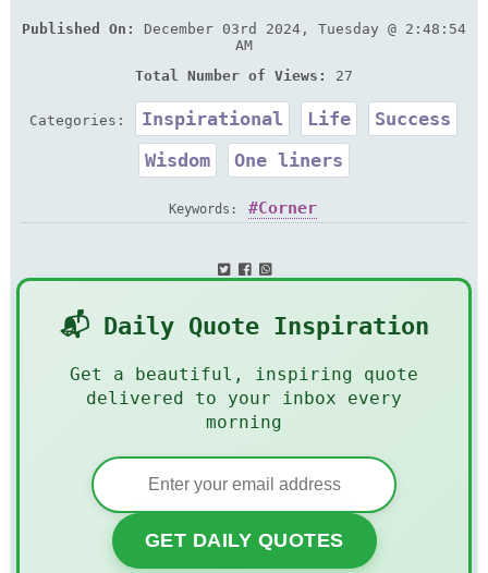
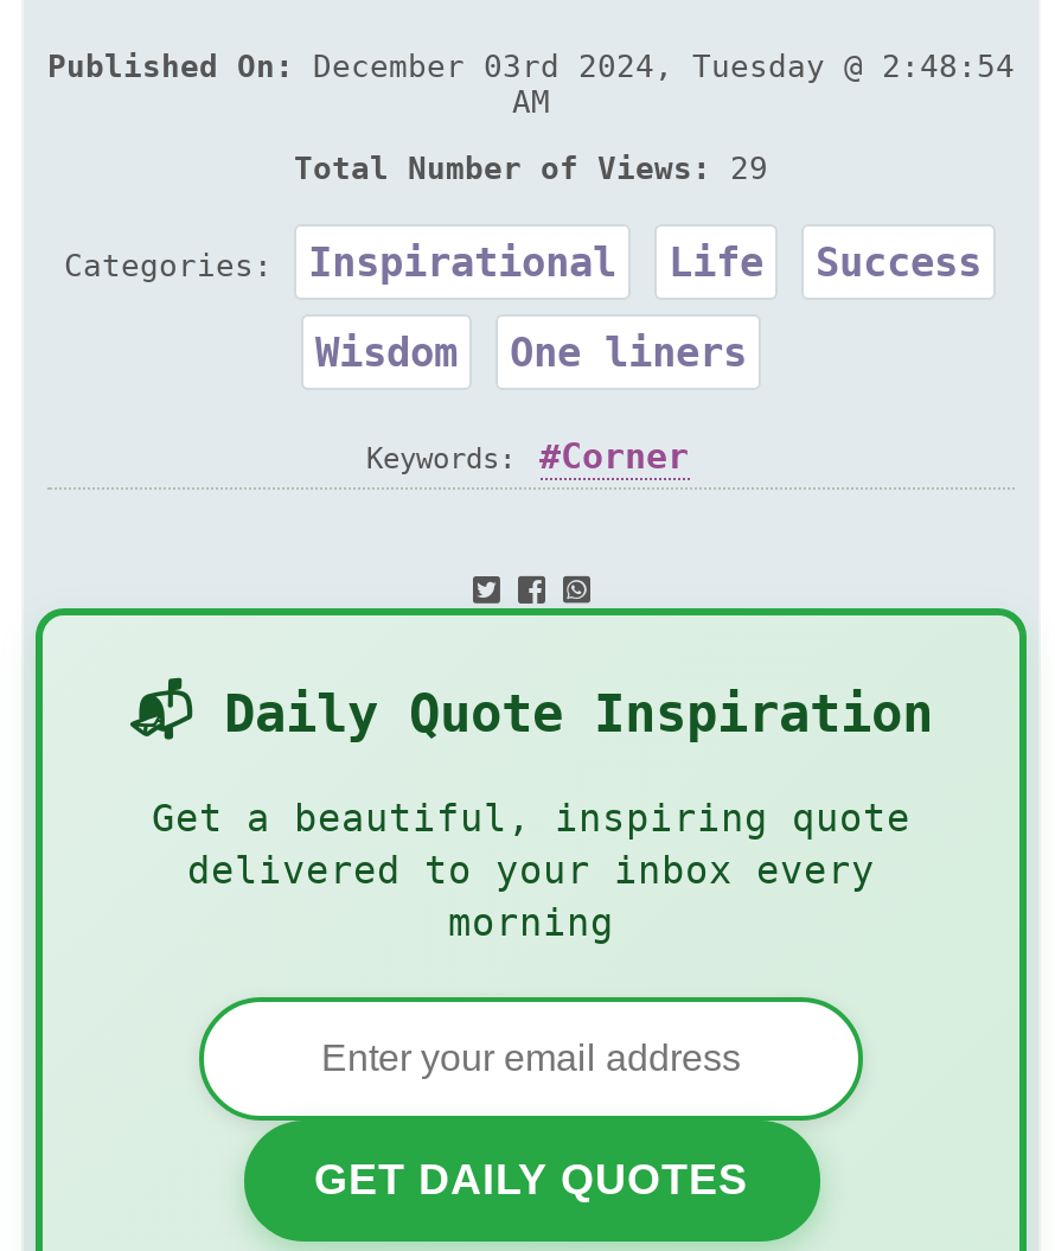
- Total Number of Views: 27
+ Total Number of Views: 29
